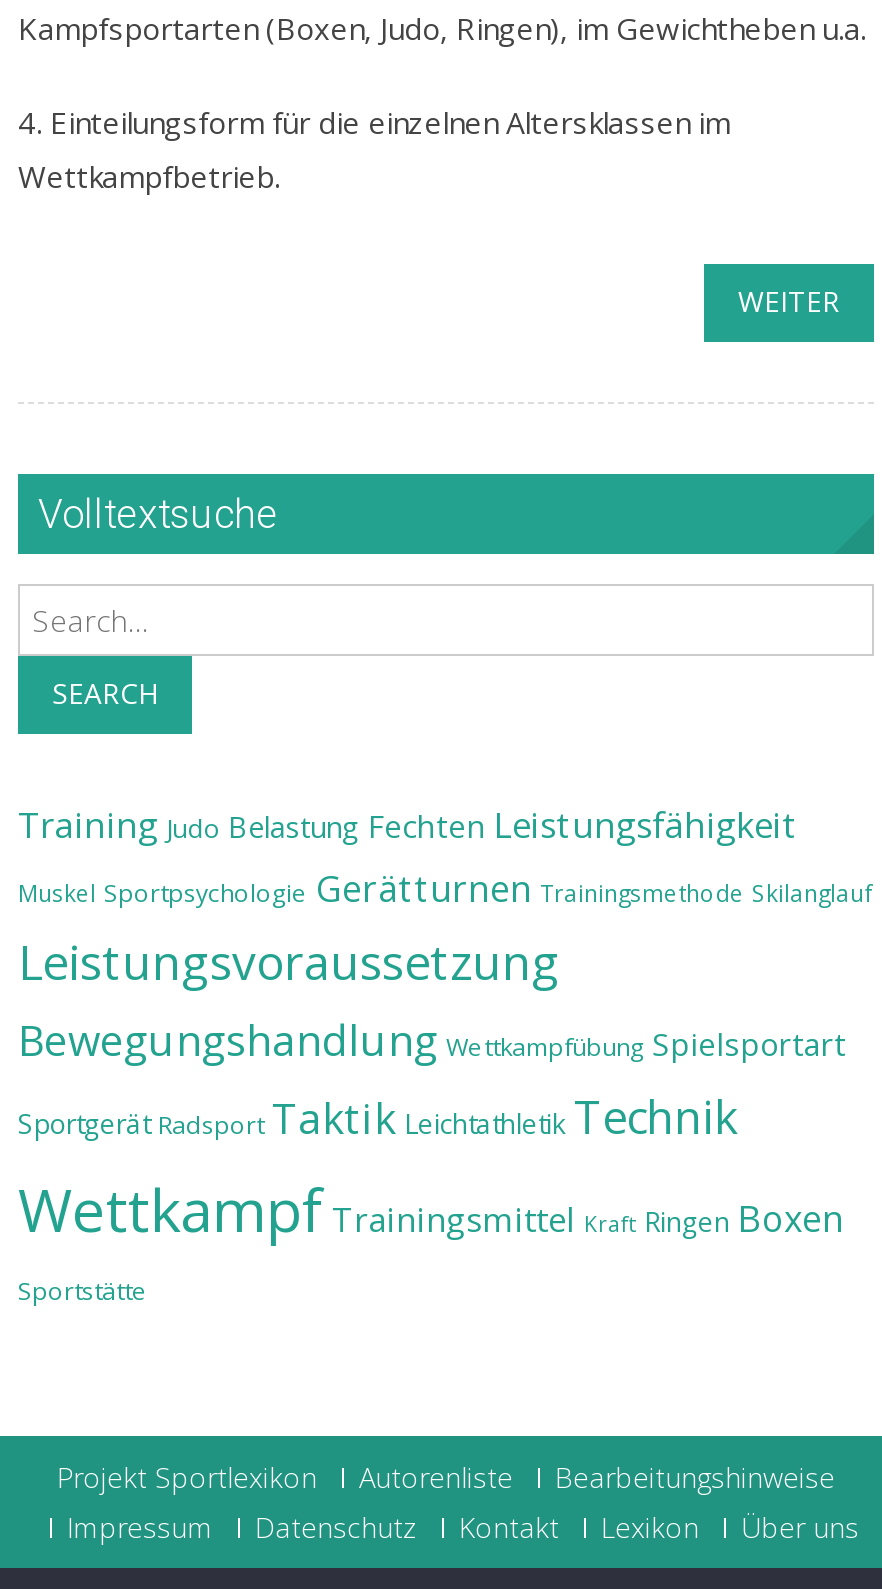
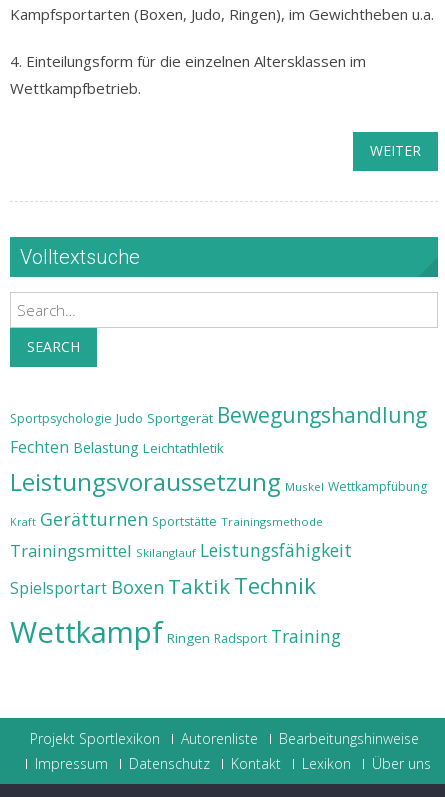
- Training Judo Belastung Fechten Leistungsfähigkeit
- Muskel Sportpsychologie Gerätturnen Trainingsmethode Skilanglauf
- Leistungsvoraussetzung
- Bewegungshandlung Wettkampfübung Spielsportart
- Sportgerät Radsport Taktik Leichtathletik Technik
- Wettkampf Trainingsmittel Kraft Ringen Boxen
- Sportstätte
+ Sportpsychologie Judo Sportgerät Bewegungshandlung
+ Fechten Belastung Leichtathletik
+ Leistungsvoraussetzung Muskel Wettkampfübung
+ Kraft Gerätturnen Sportstätte Trainingsmethode
+ Trainingsmittel Skilanglauf Leistungsfähigkeit
+ Spielsportart Boxen Taktik Technik
+ Wettkampf Ringen Radsport Training
